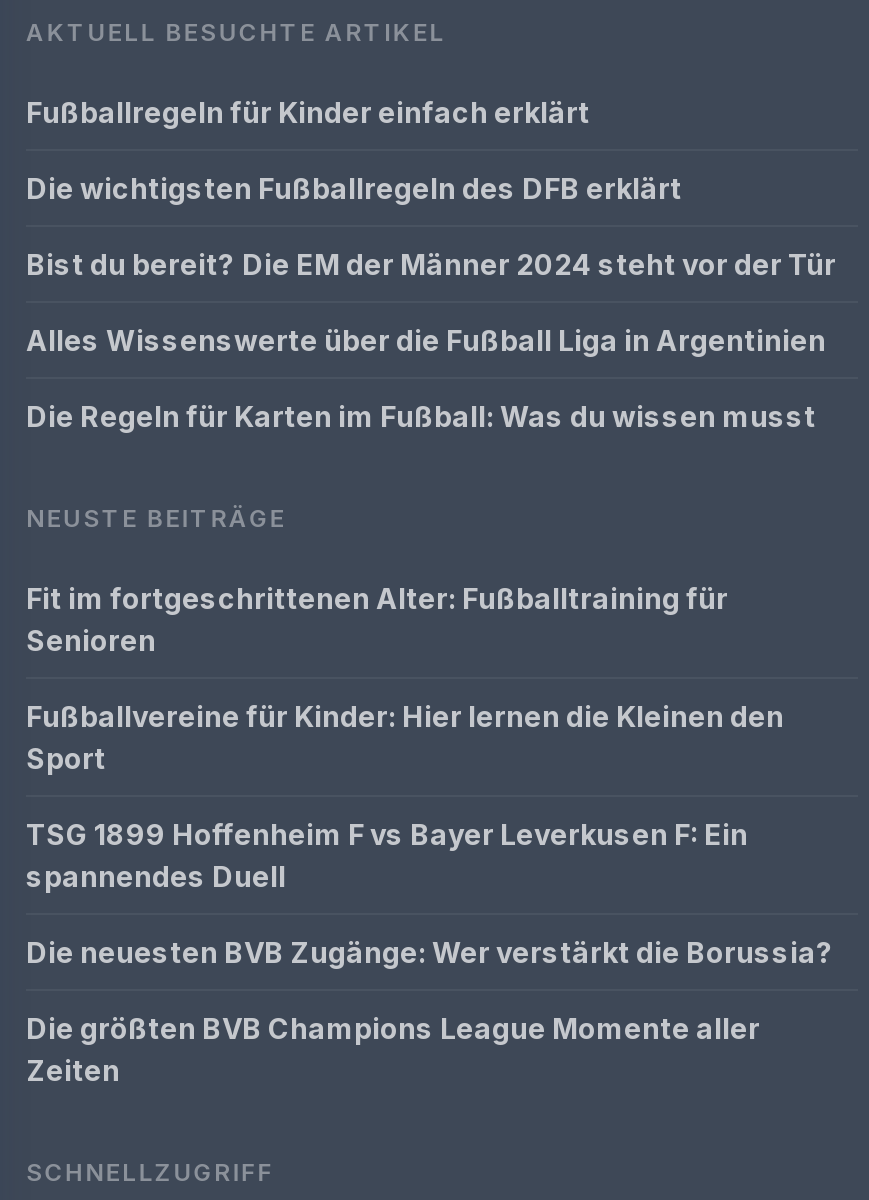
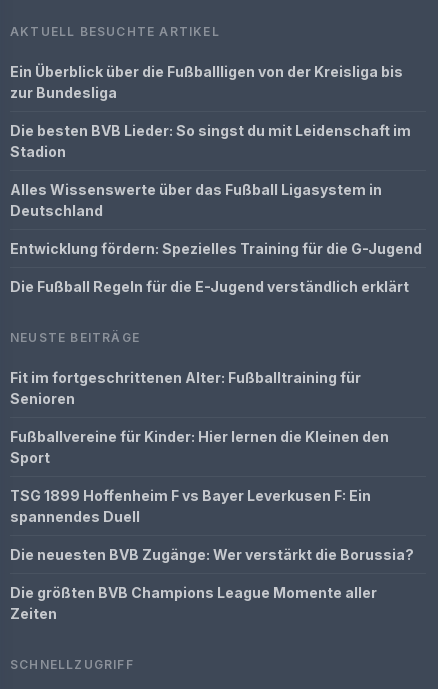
- Fußballregeln für Kinder einfach erklärt
+ Ein Überblick über die Fußballligen von der Kreisliga bis
+ zur Bundesliga

- Die wichtigsten Fußballregeln des DFB erklärt
+ Die besten BVB Lieder: So singst du mit Leidenschaft im
+ Stadion

- Bist du bereit? Die EM der Männer 2024 steht vor der Tür
+ Alles Wissenswerte über das Fußball Ligasystem in
+ Deutschland

- Alles Wissenswerte über die Fußball Liga in Argentinien
+ Entwicklung fördern: Spezielles Training für die G-Jugend

- Die Regeln für Karten im Fußball: Was du wissen musst
+ Die Fußball Regeln für die E-Jugend verständlich erklärt
